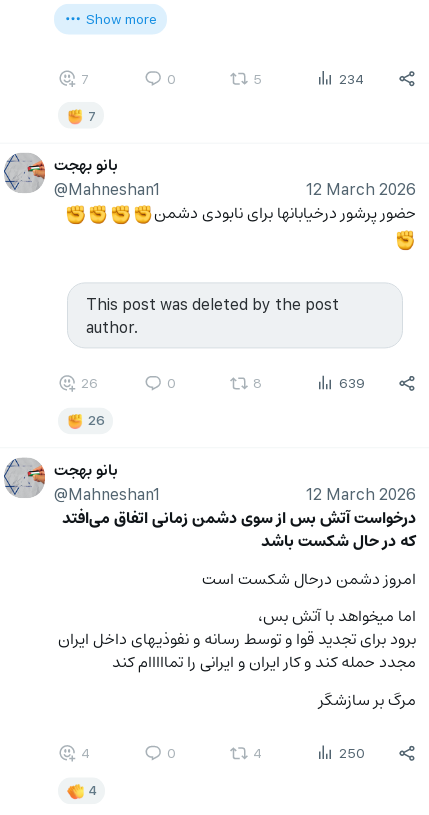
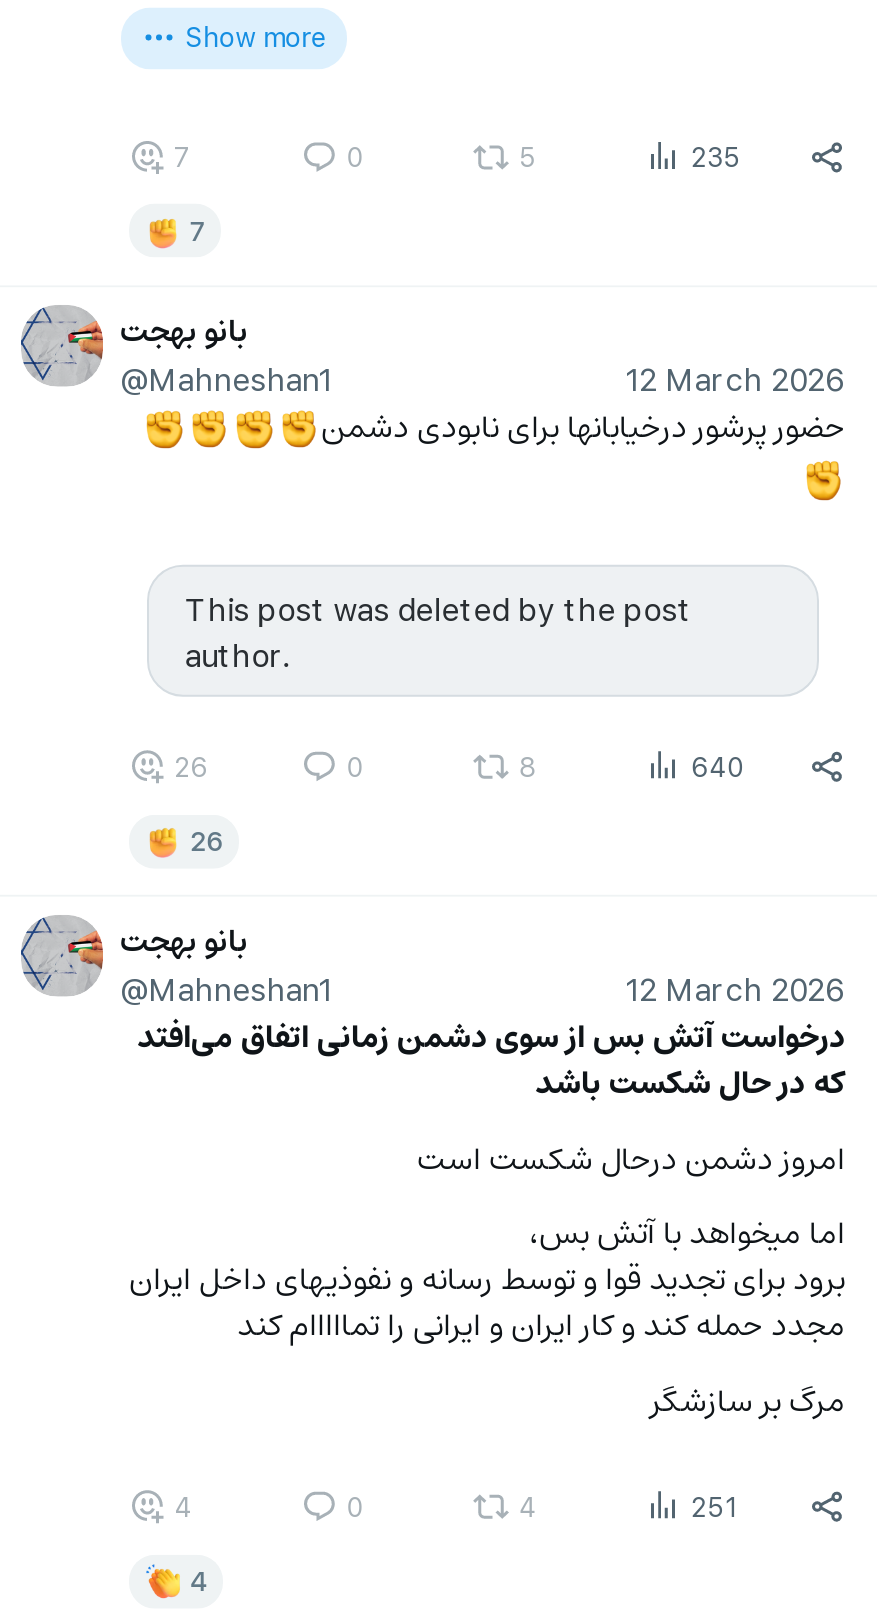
- 234
+ 235

- 639
+ 640

- 250
+ 251
